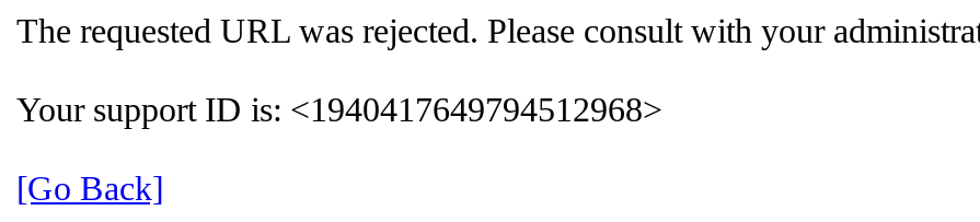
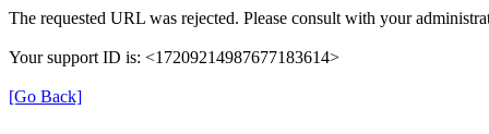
- Your support ID is: <1940417649794512968>
+ Your support ID is: <17209214987677183614>
